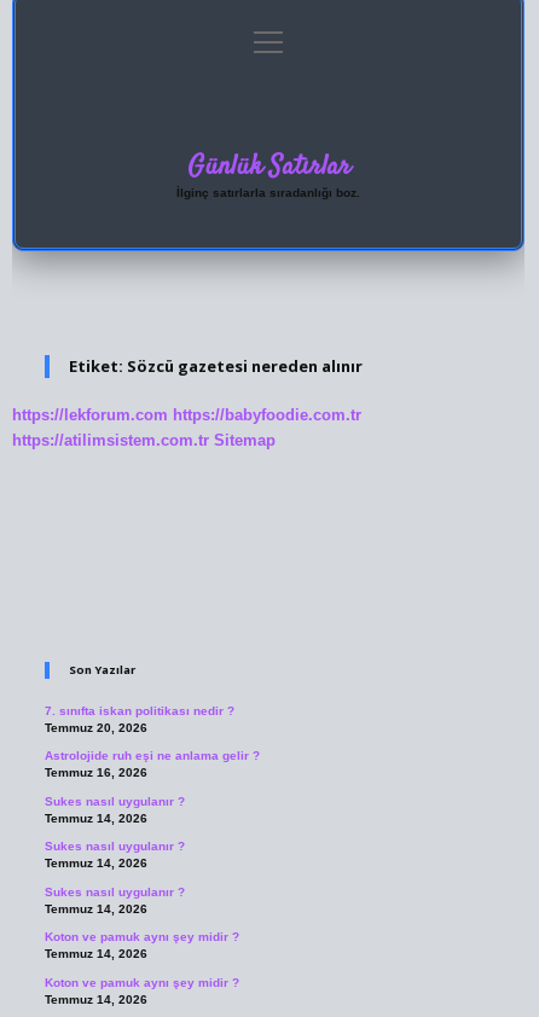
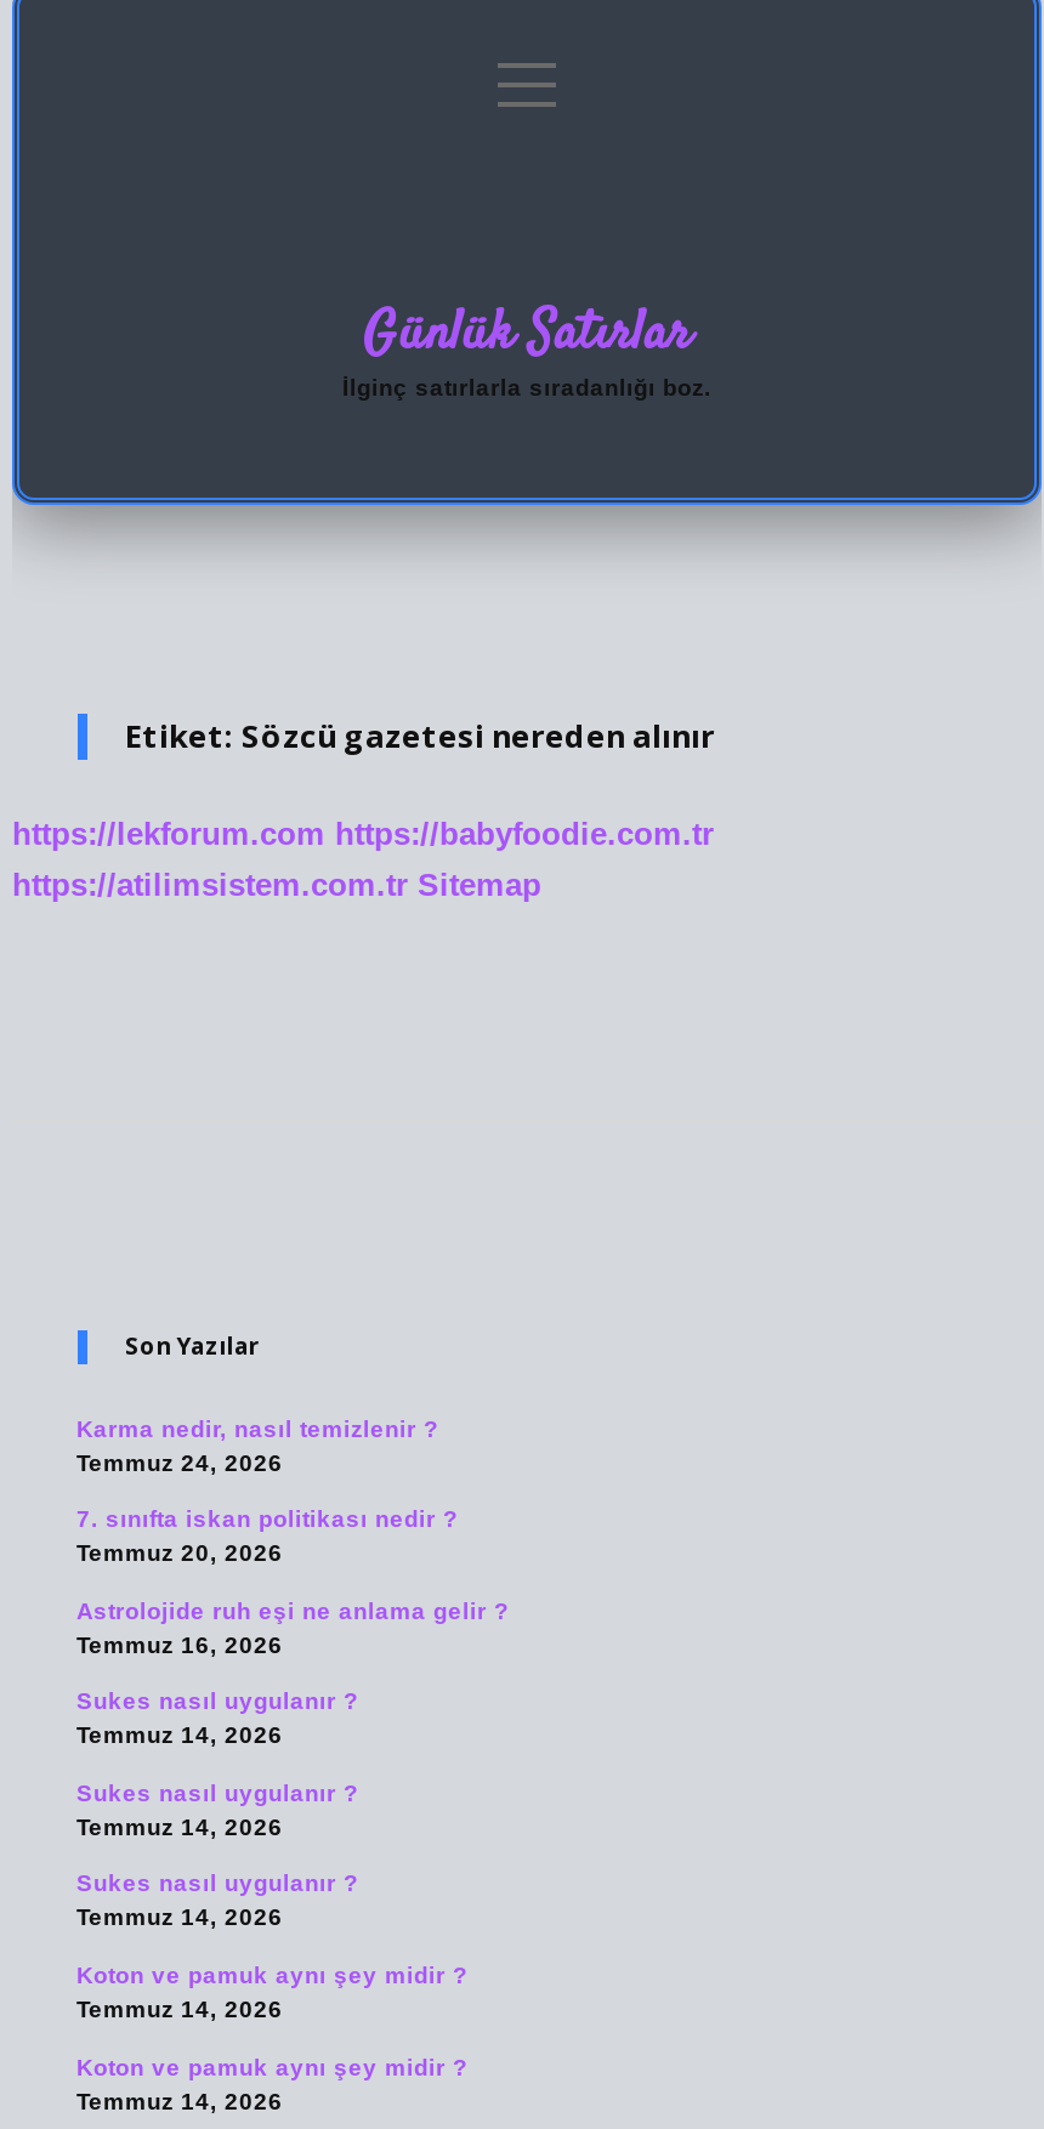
+ Karma nedir, nasıl temizlenir ?
+ Temmuz 24, 2026
